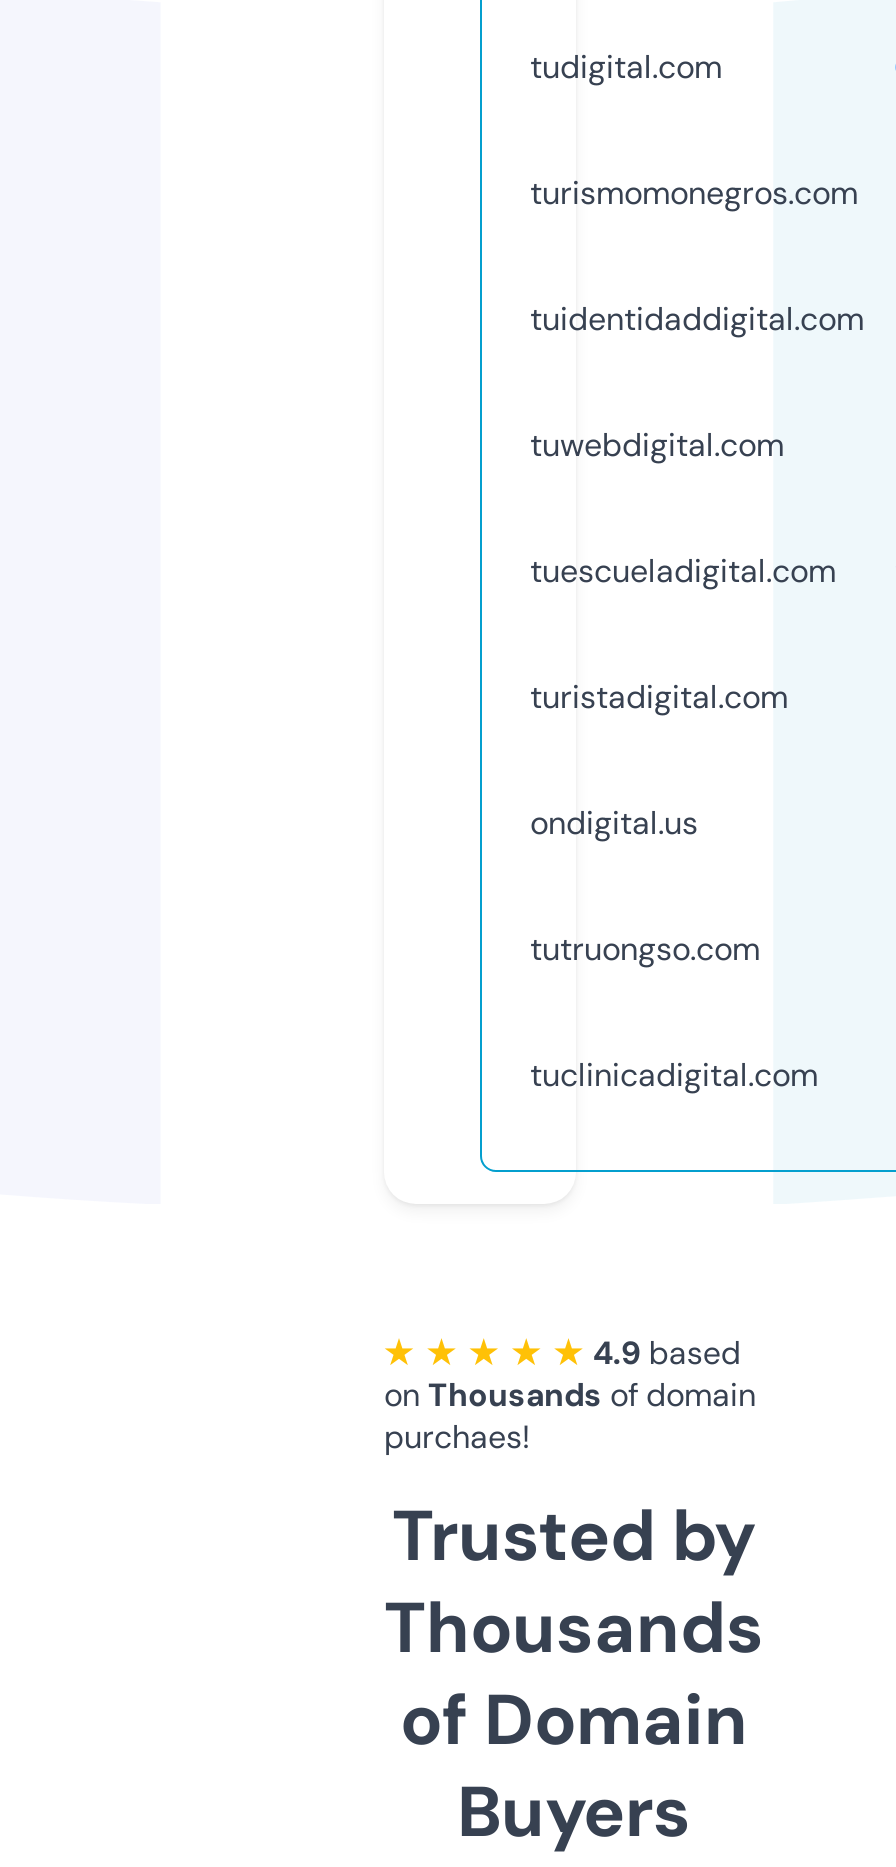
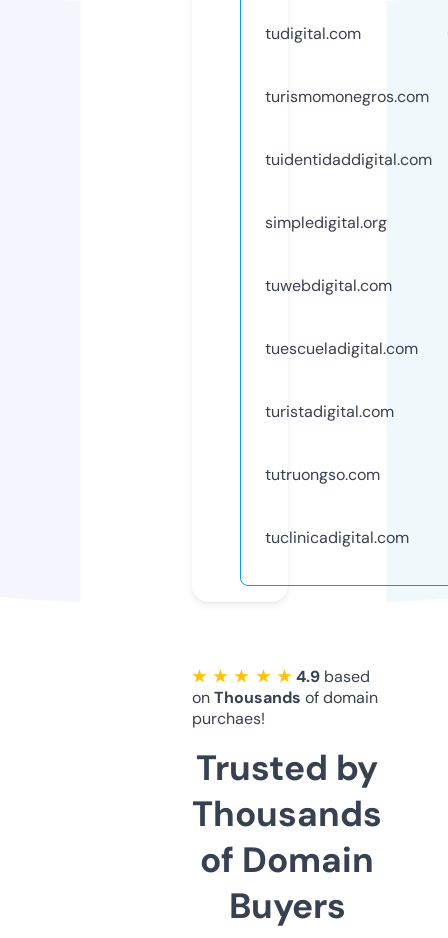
+ simpledigital.org

moved down: tuwebdigital.com | tuescueladigital.com | turistadigital.com

- ondigital.us
